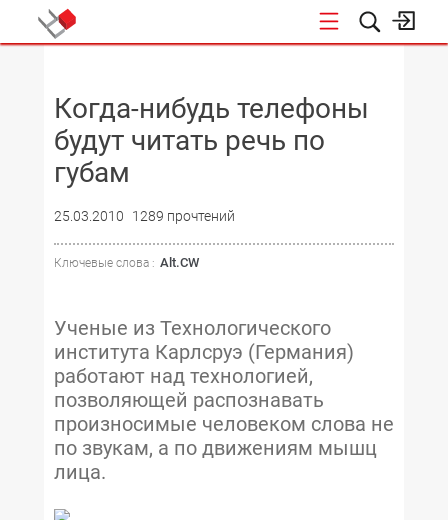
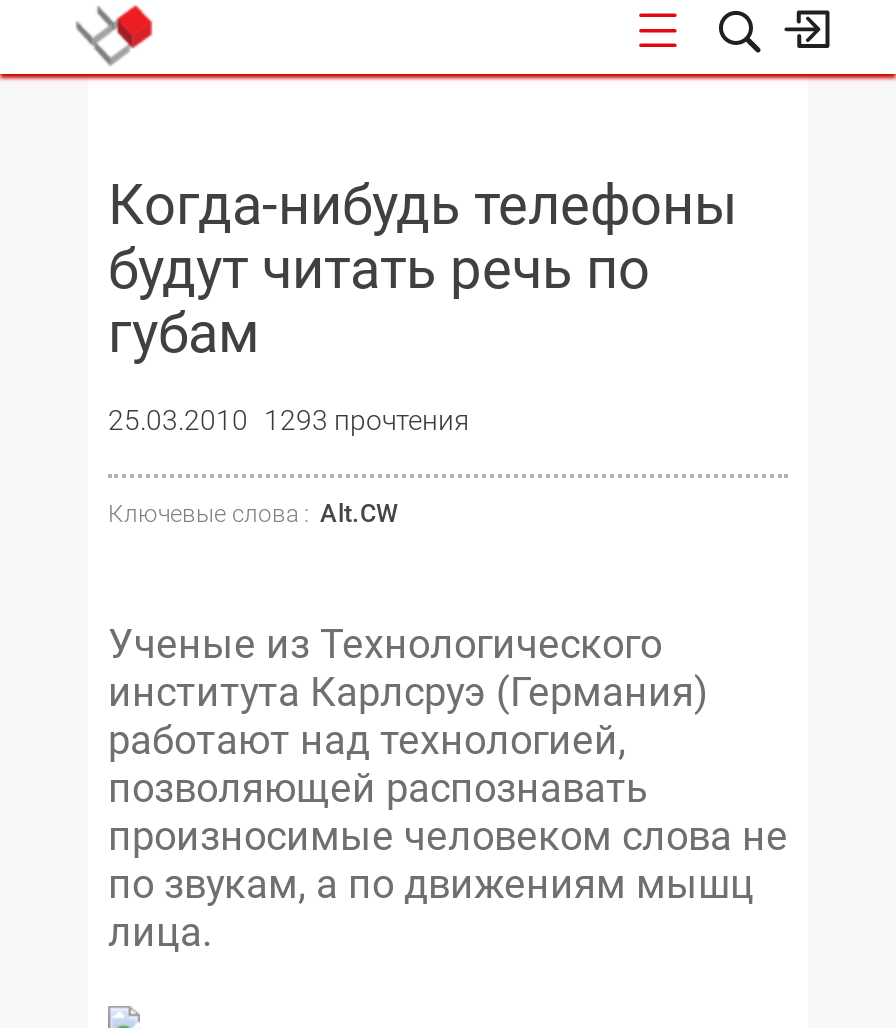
- 25.03.2010 1289 прочтений
+ 25.03.2010 1293 прочтения
